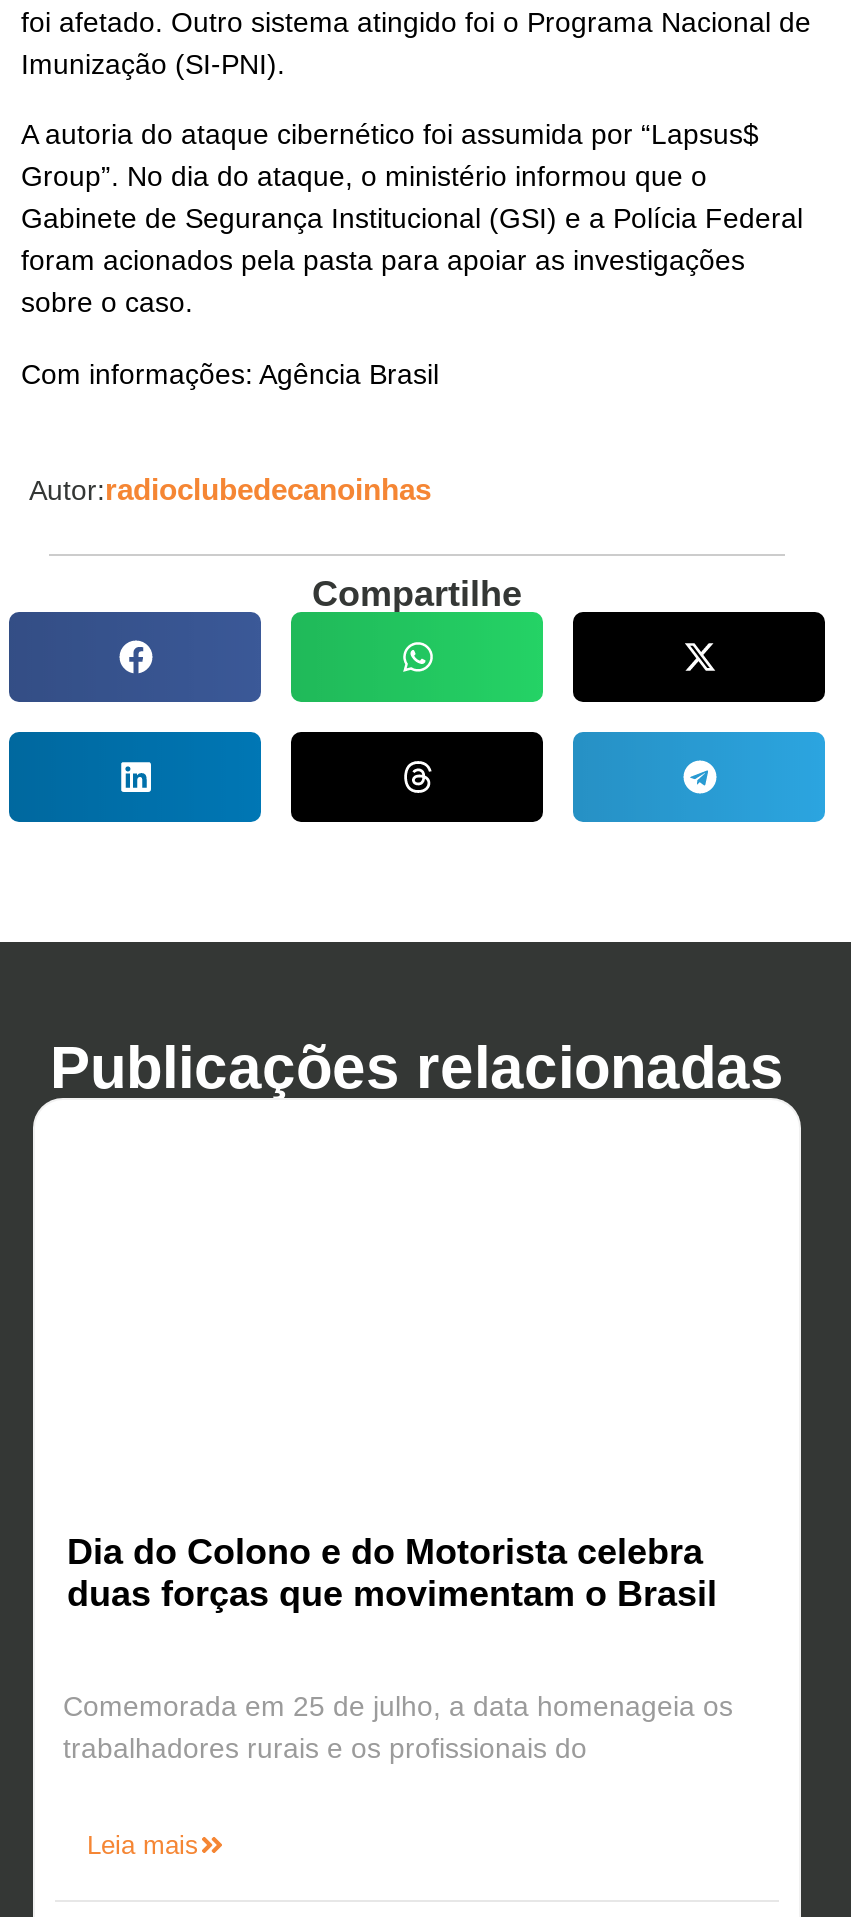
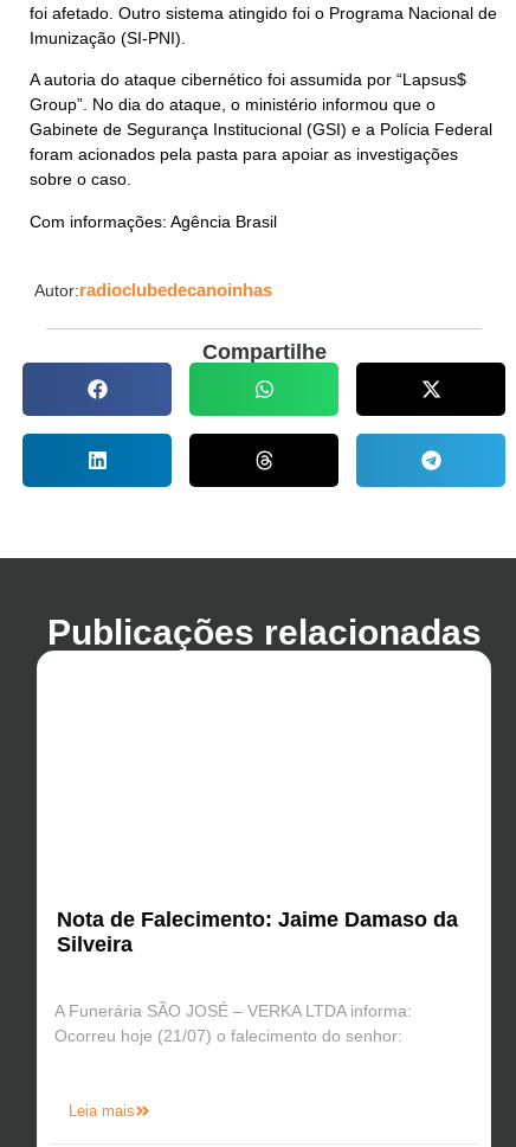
- Dia do Colono e do Motorista celebra
- duas forças que movimentam o Brasil
+ Nota de Falecimento: Jaime Damaso da
+ Silveira

- Comemorada em 25 de julho, a data homenageia os
- trabalhadores rurais e os profissionais do
+ A Funerária SÃO JOSÉ – VERKA LTDA informa:
+ Ocorreu hoje (21/07) o falecimento do senhor:
